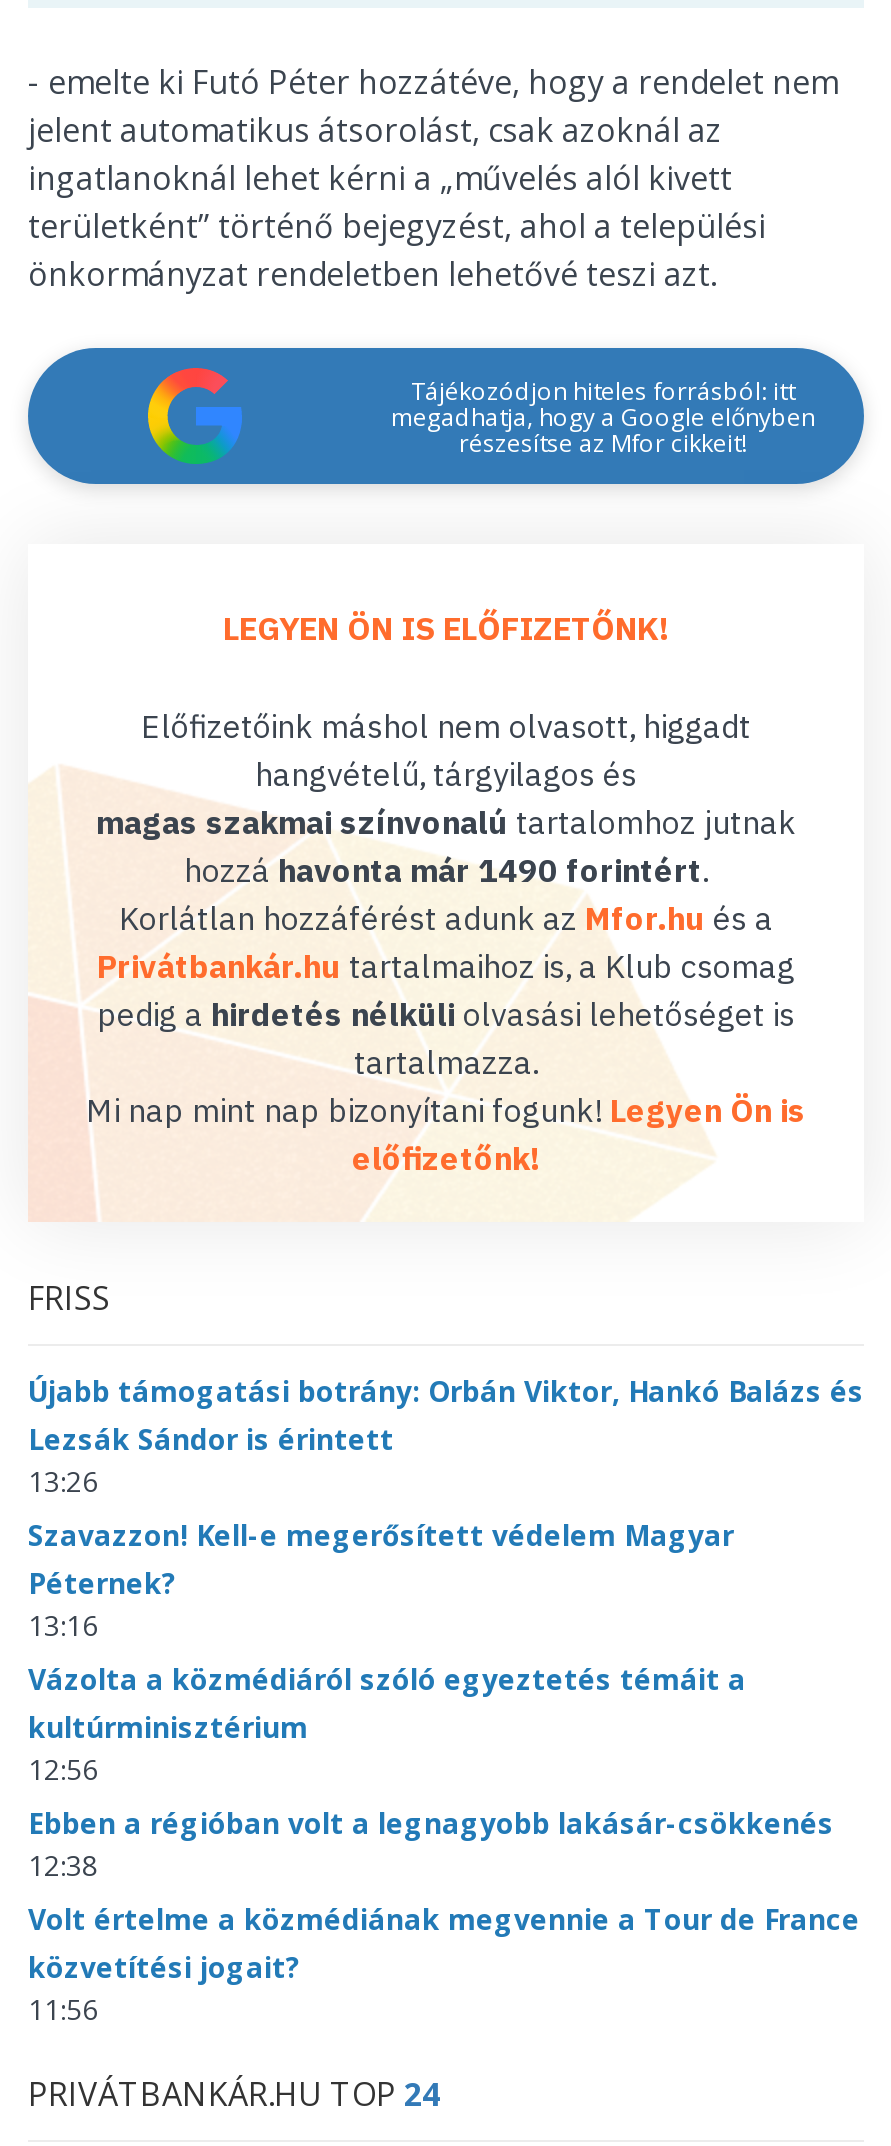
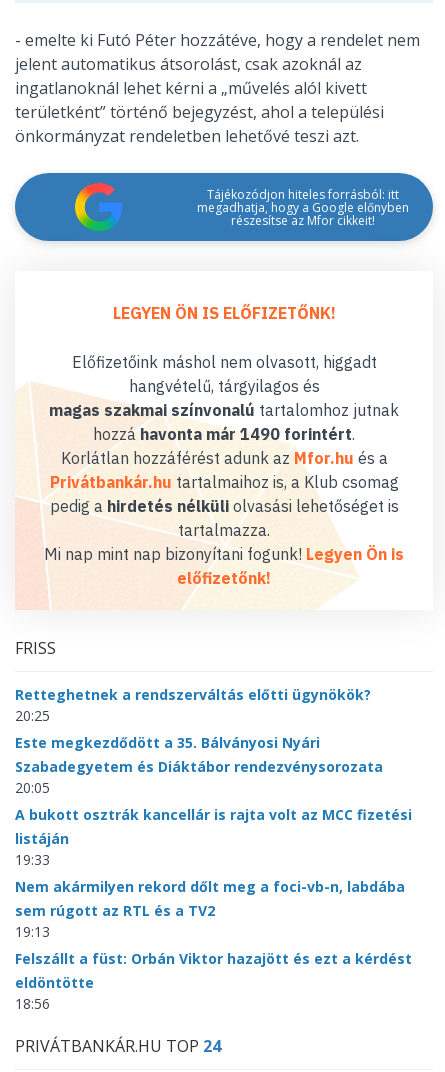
- Újabb támogatási botrány: Orbán Viktor, Hankó Balázs és
- Lezsák Sándor is érintett
- 13:26
- Szavazzon! Kell-e megerősített védelem Magyar
- Péternek?
- 13:16
- Vázolta a közmédiáról szóló egyeztetés témáit a
- kultúrminisztérium
- 12:56
- Ebben a régióban volt a legnagyobb lakásár-csökkenés
- 12:38
- Volt értelme a közmédiának megvennie a Tour de France
- közvetítési jogait?
- 11:56
+ Retteghetnek a rendszerváltás előtti ügynökök?
+ 20:25
+ Este megkezdődött a 35. Bálványosi Nyári
+ Szabadegyetem és Diáktábor rendezvénysorozata
+ 20:05
+ A bukott osztrák kancellár is rajta volt az MCC fizetési
+ listáján
+ 19:33
+ Nem akármilyen rekord dőlt meg a foci-vb-n, labdába
+ sem rúgott az RTL és a TV2
+ 19:13
+ Felszállt a füst: Orbán Viktor hazajött és ezt a kérdést
+ eldöntötte
+ 18:56
